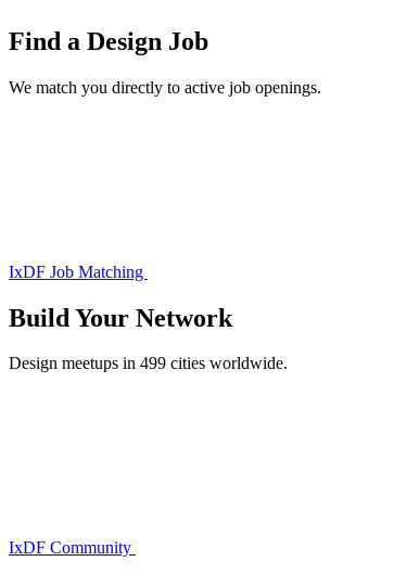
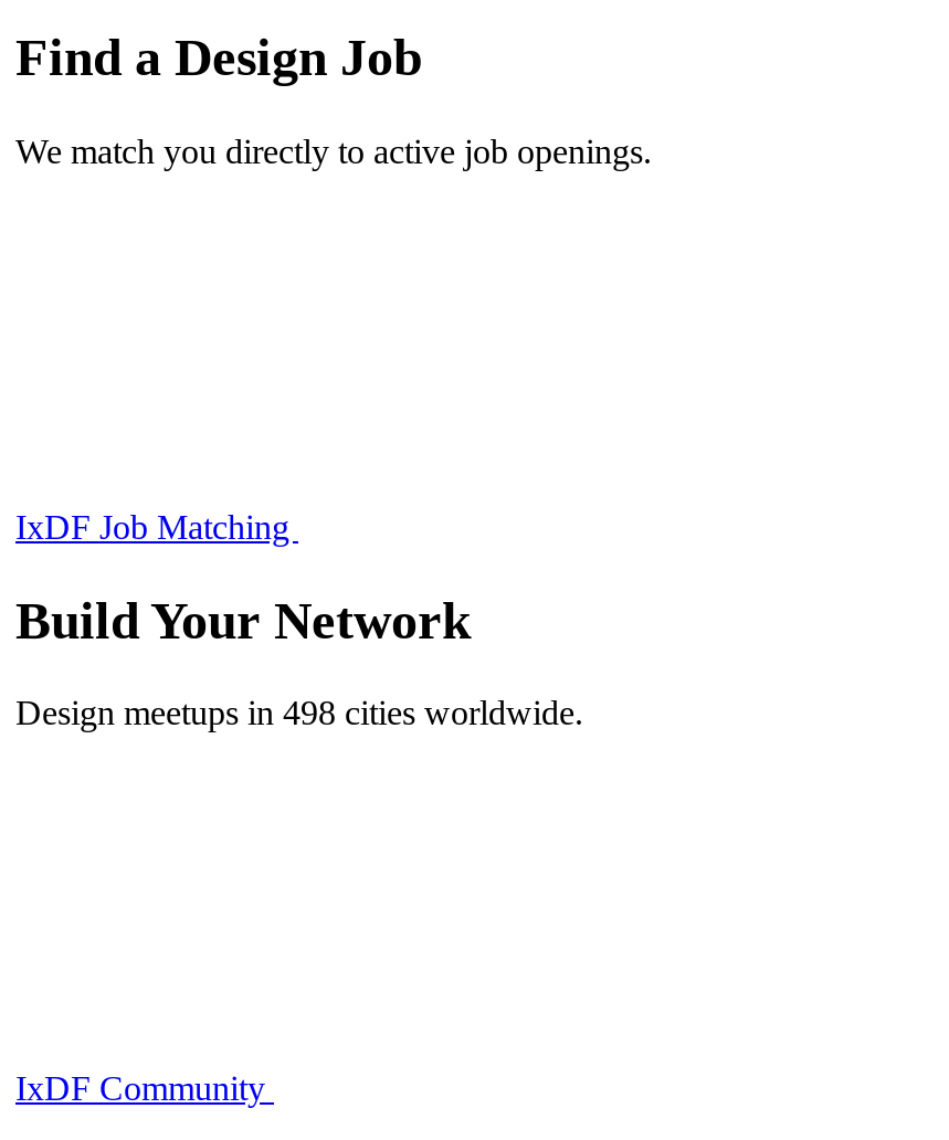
- Design meetups in 499 cities worldwide.
+ Design meetups in 498 cities worldwide.
